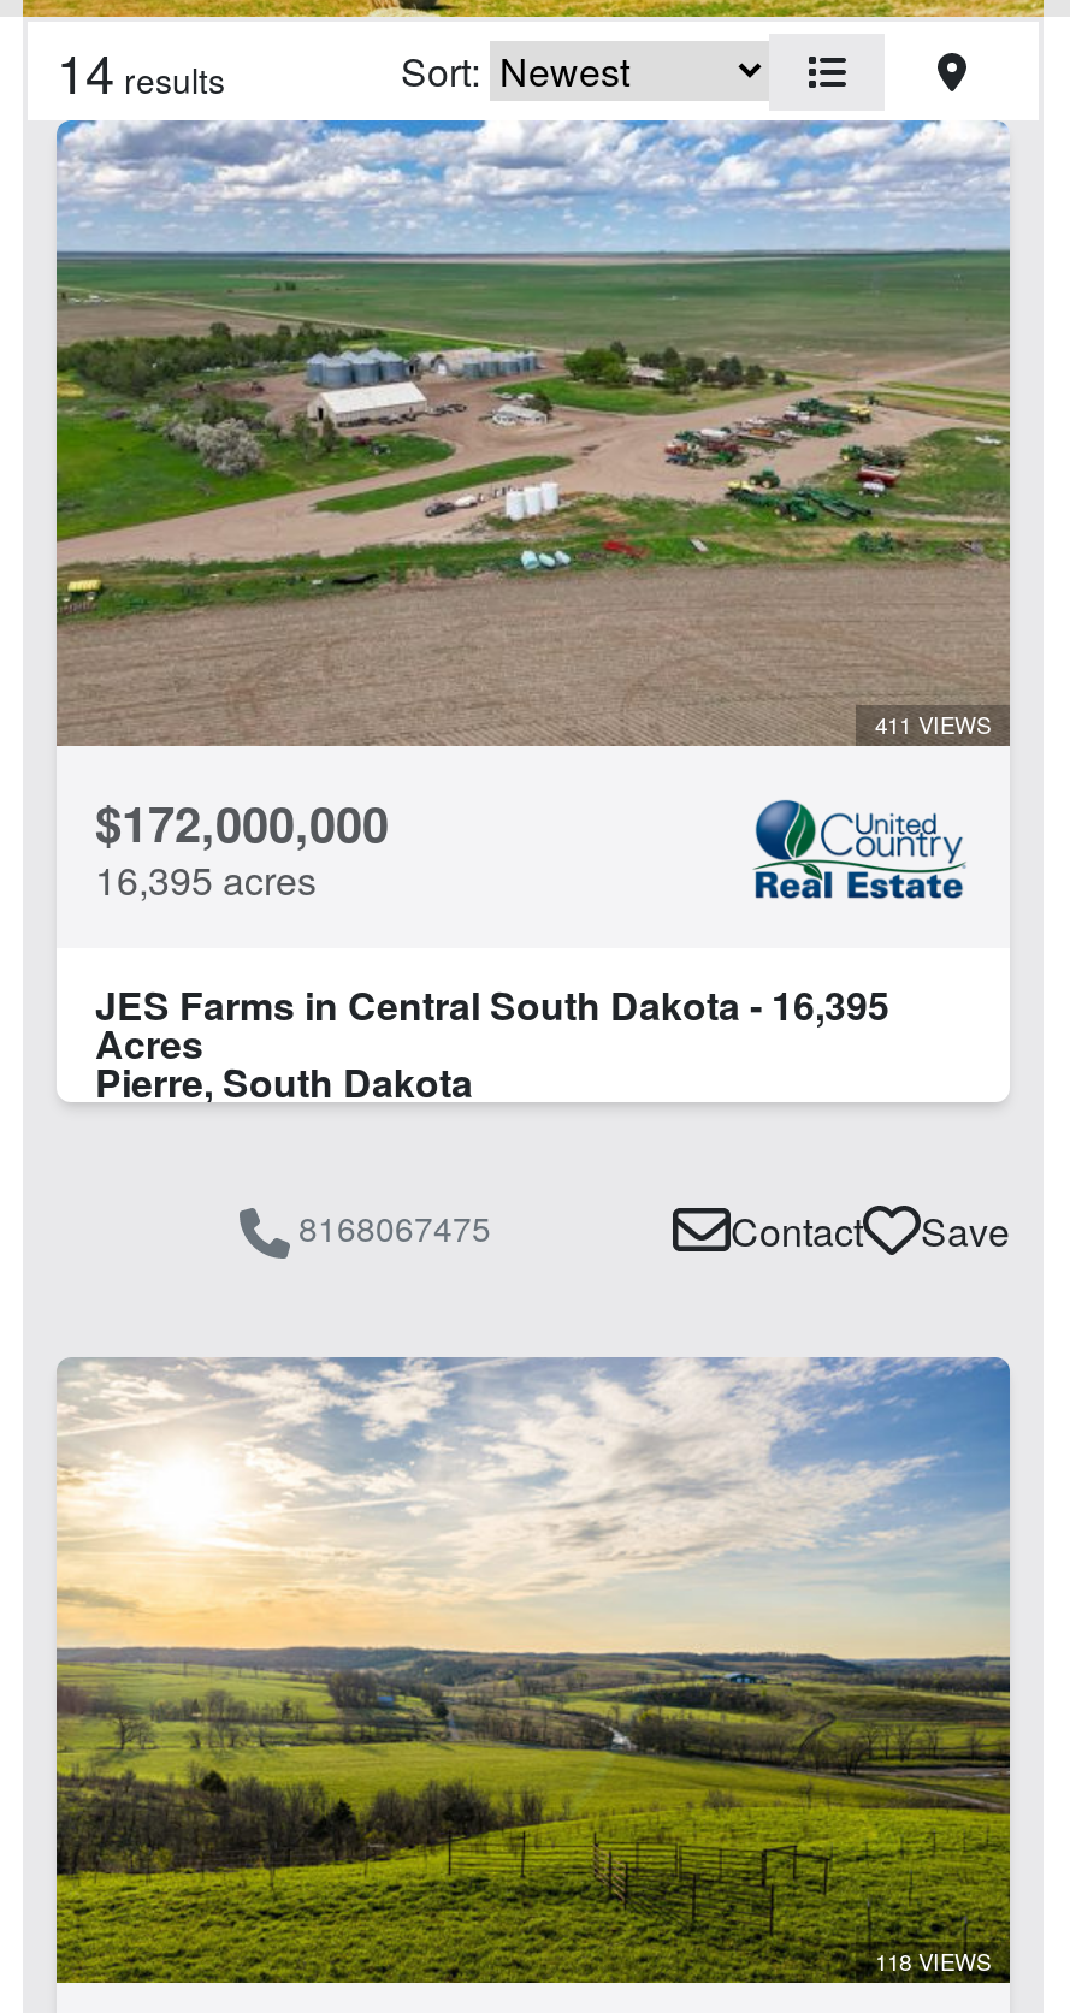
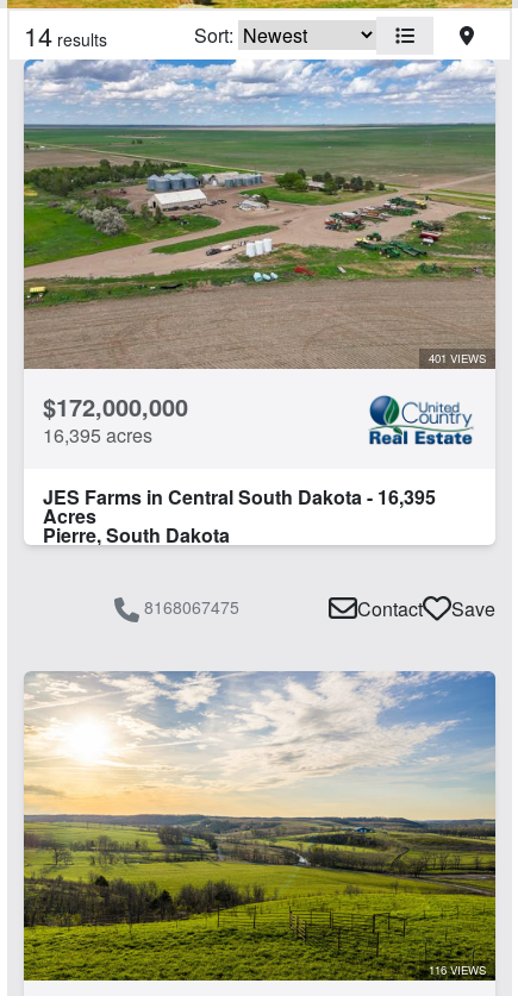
- 411 VIEWS
+ 401 VIEWS

- 118 VIEWS
+ 116 VIEWS
